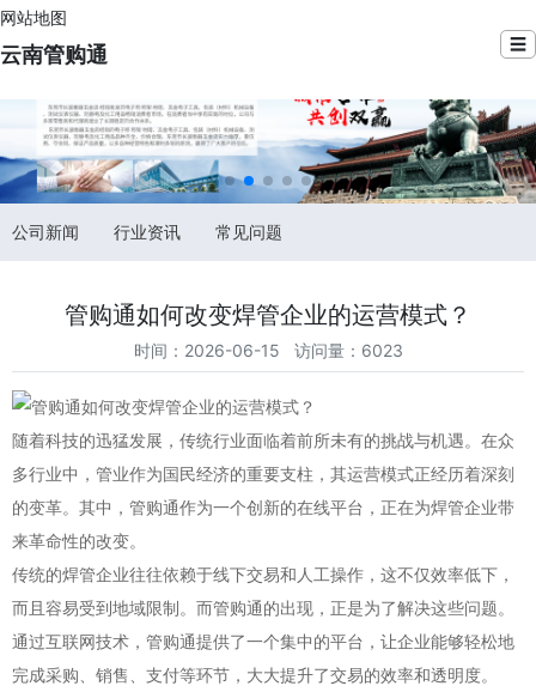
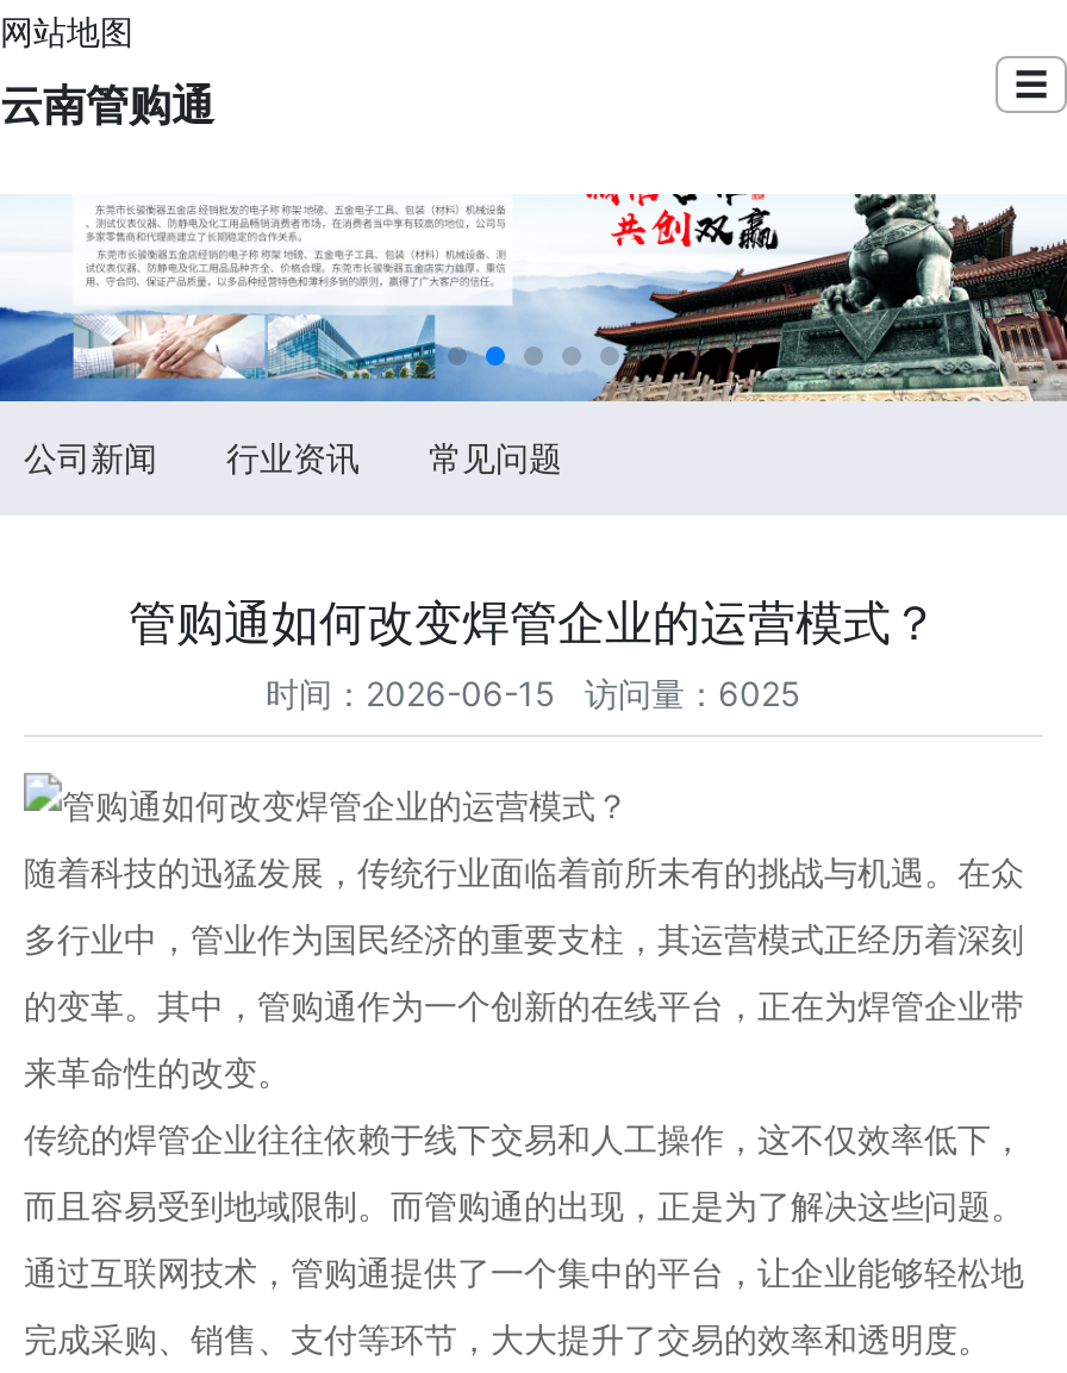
- 时间：2026-06-15 访问量：6023
+ 时间：2026-06-15 访问量：6025
